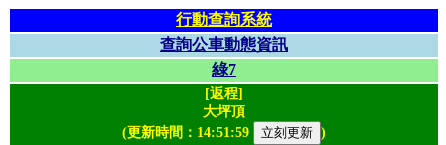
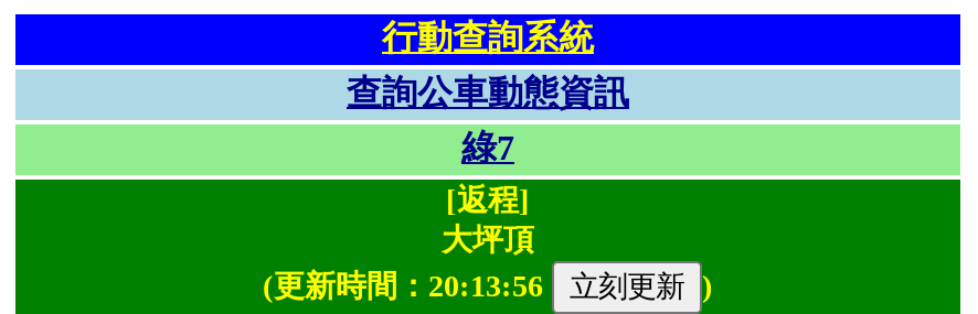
- (更新時間：14:51:59
+ (更新時間：20:13:56
